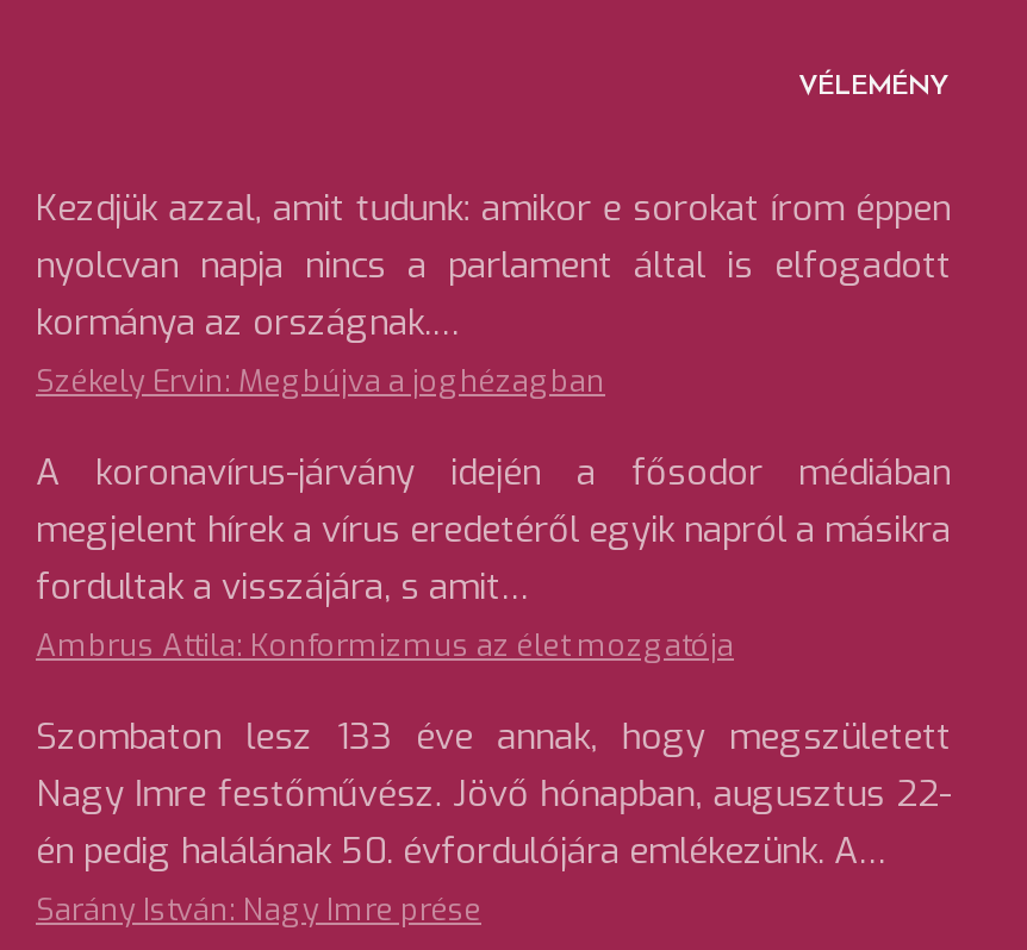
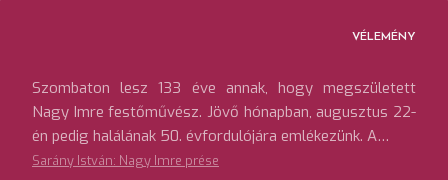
- Kezdjük azzal, amit tudunk: amikor e sorokat írom éppen
- nyolcvan napja nincs a parlament által is elfogadott
- kormánya az országnak.…
- Székely Ervin: Megbújva a joghézagban
- A koronavírus-járvány idején a fősodor médiában
- megjelent hírek a vírus eredetéről egyik napról a másikra
- fordultak a visszájára, s amit…
- Ambrus Attila: Konformizmus az élet mozgatója
